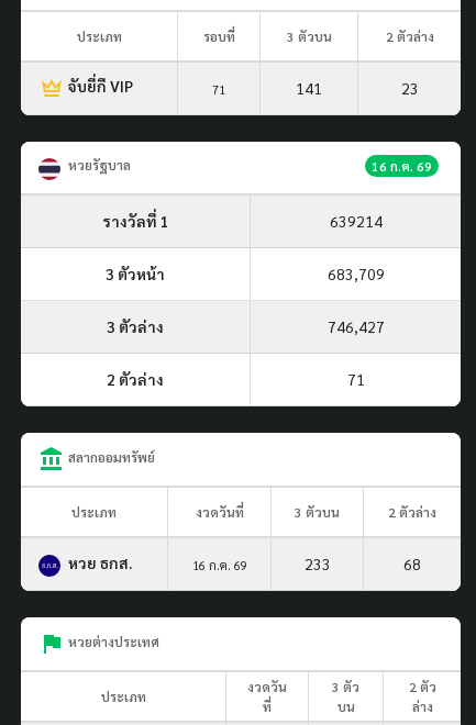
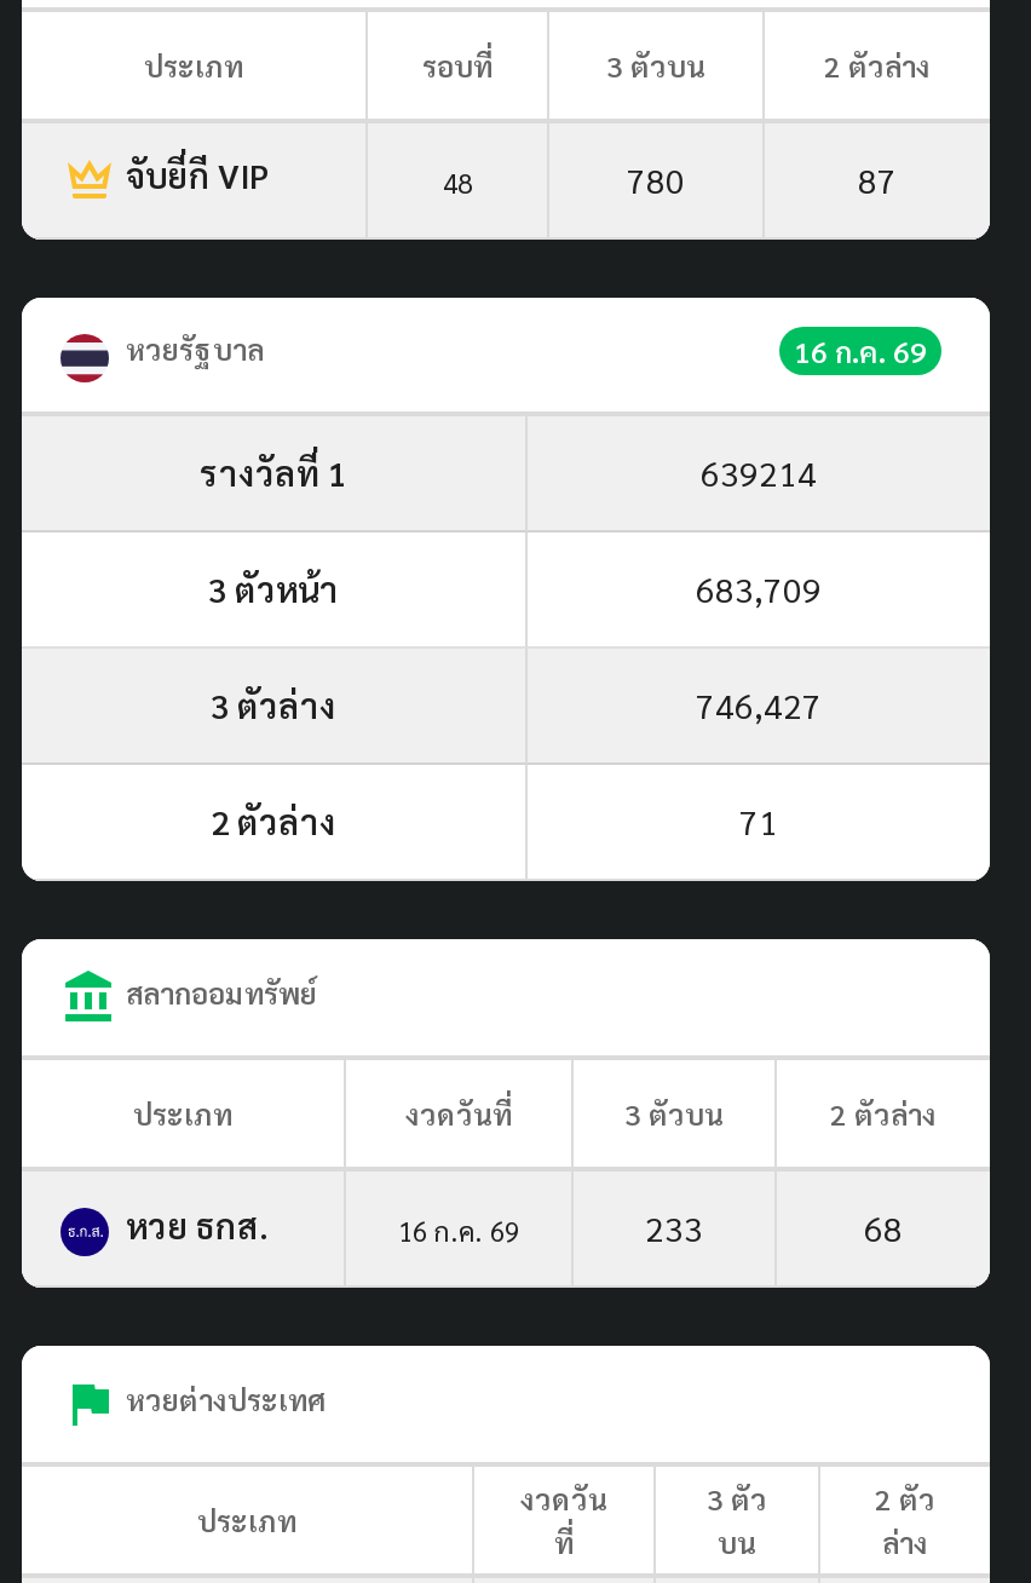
- 71
+ 48

- 141
+ 780

- 23
+ 87
